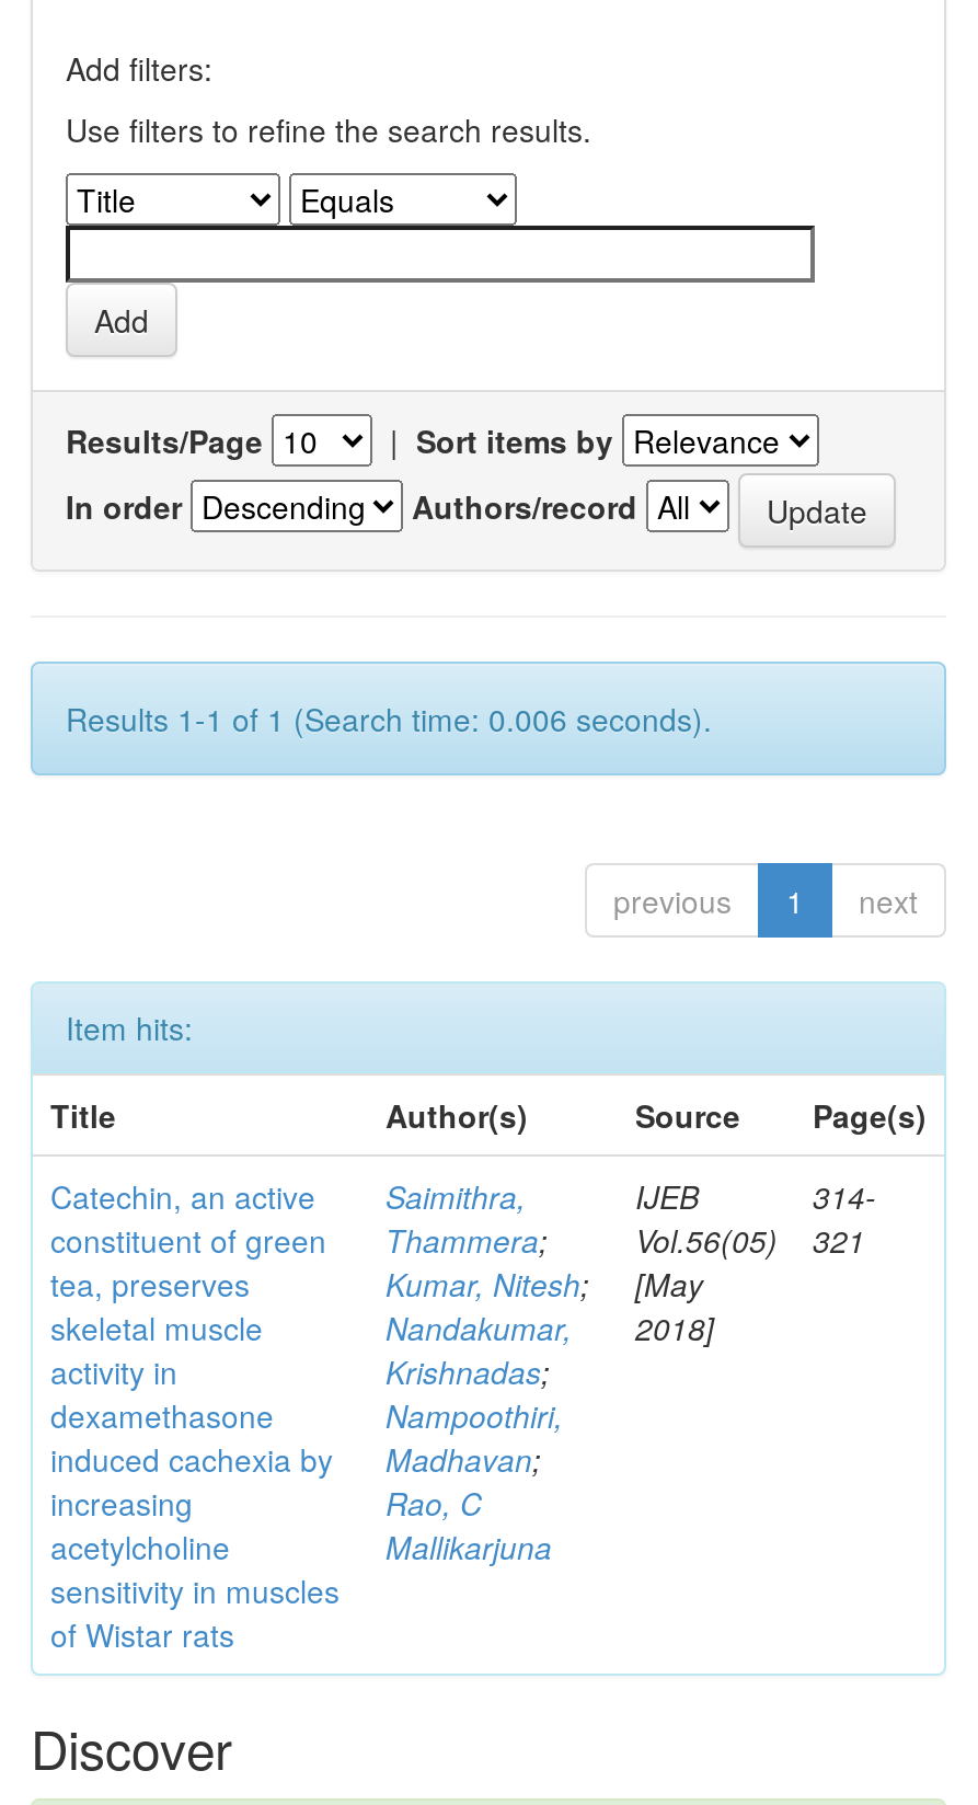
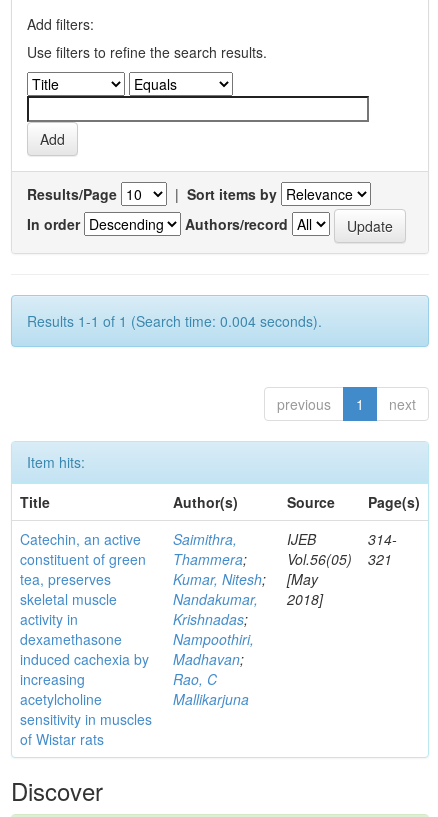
- Results 1-1 of 1 (Search time: 0.006 seconds).
+ Results 1-1 of 1 (Search time: 0.004 seconds).
